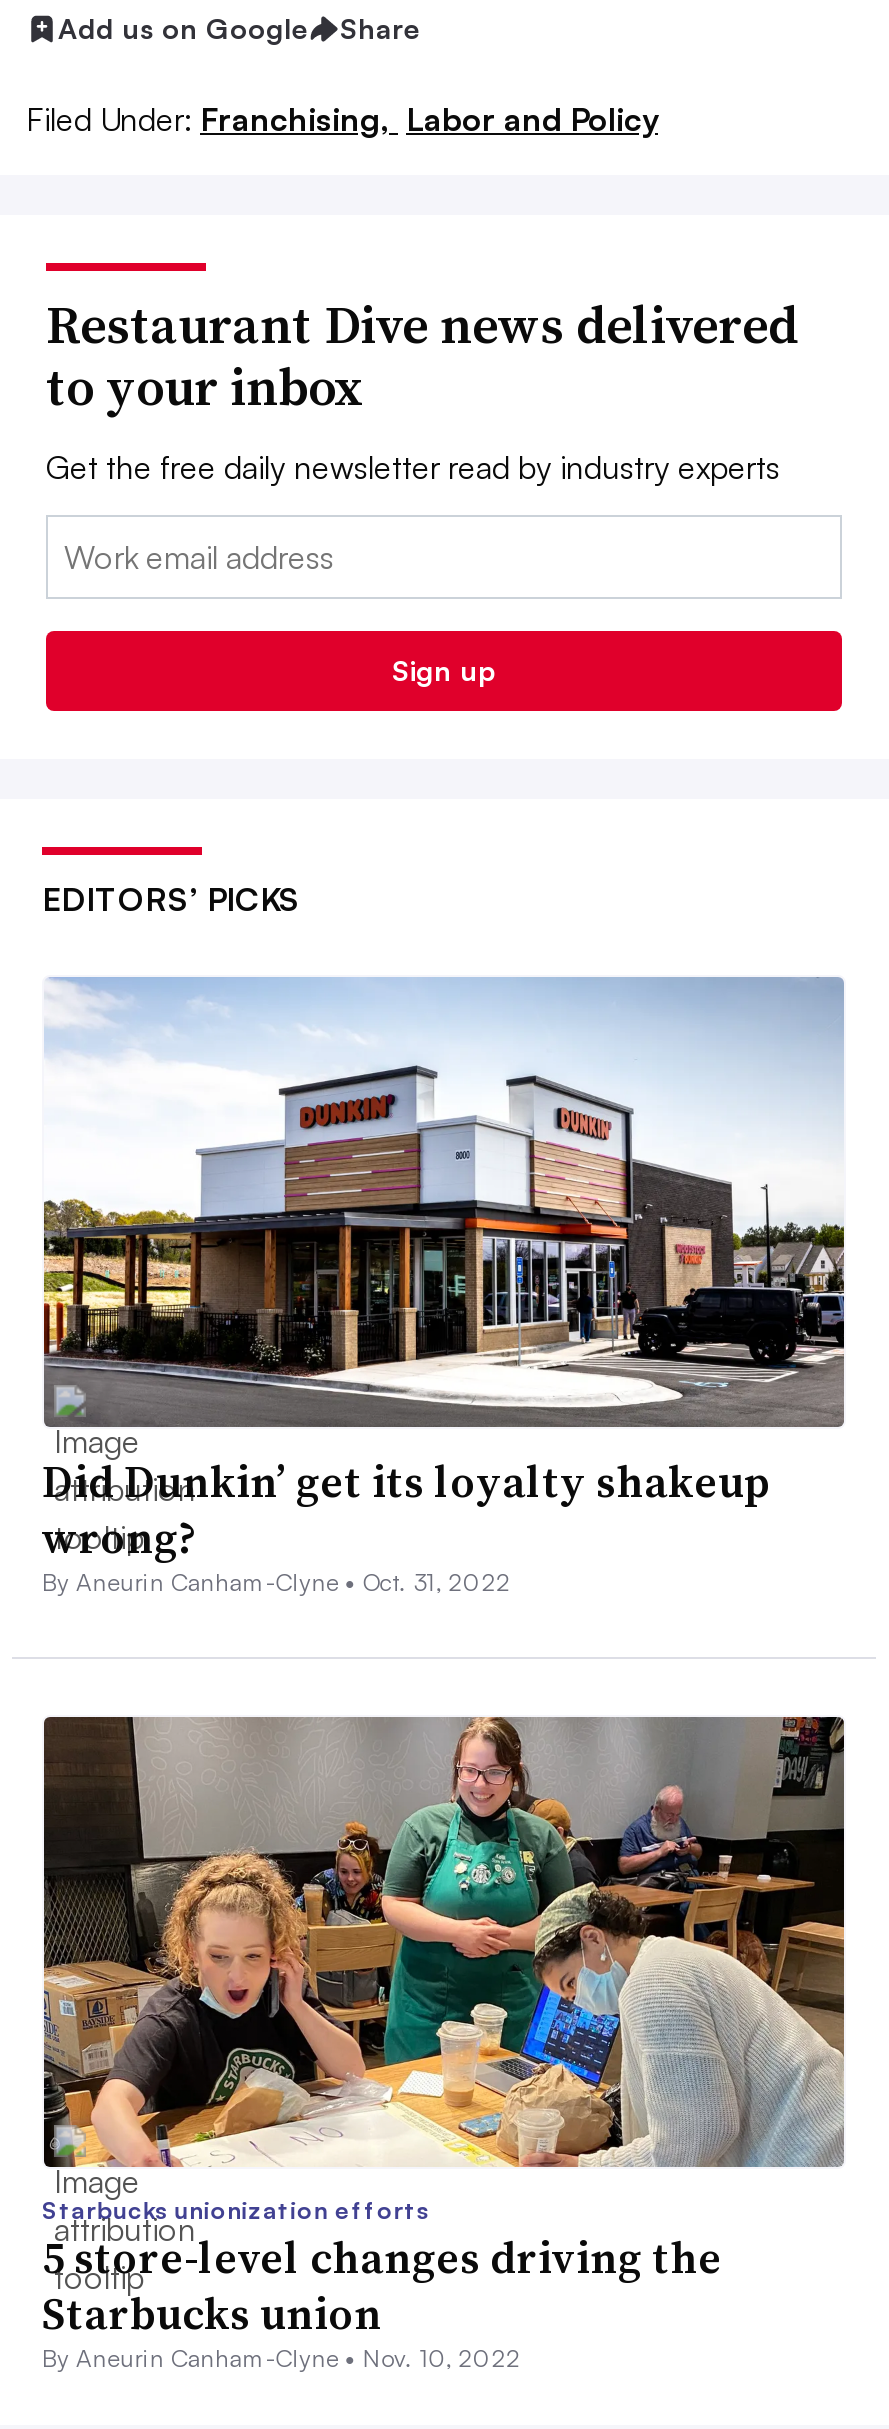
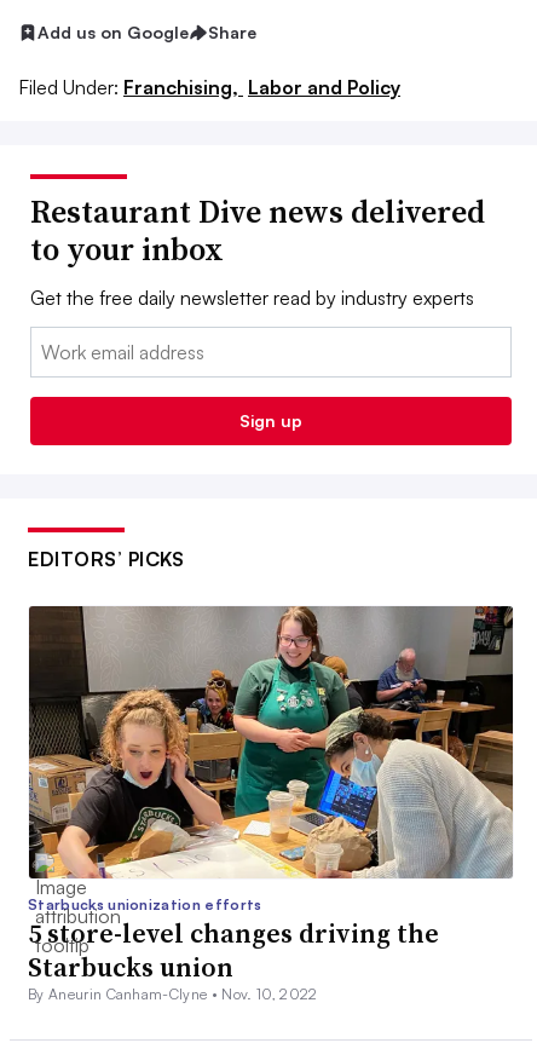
- [image]
- Did Dunkin’ get its loyalty shakeup
- wrong?
- By Aneurin Canham-Clyne • Oct. 31, 2022
